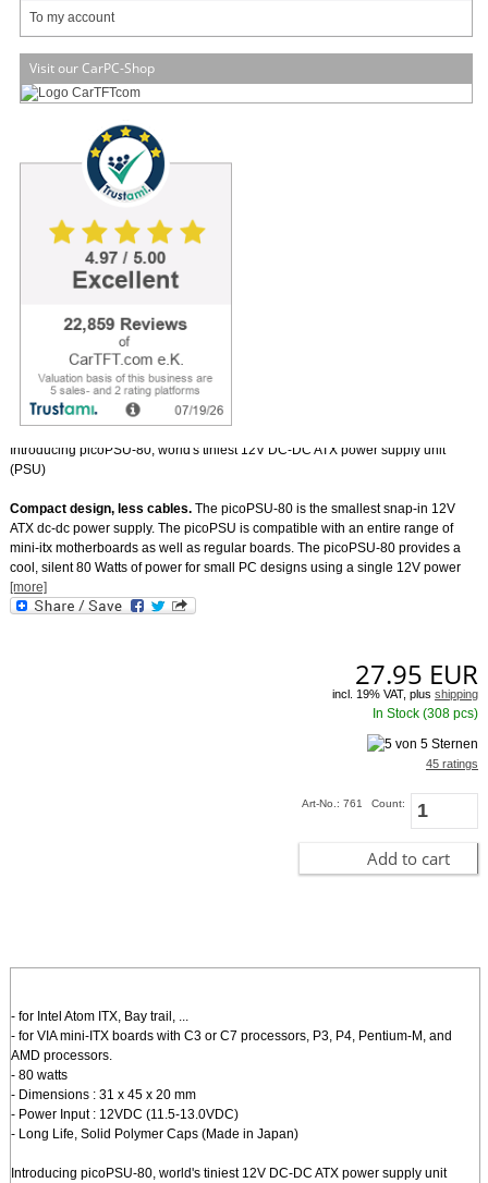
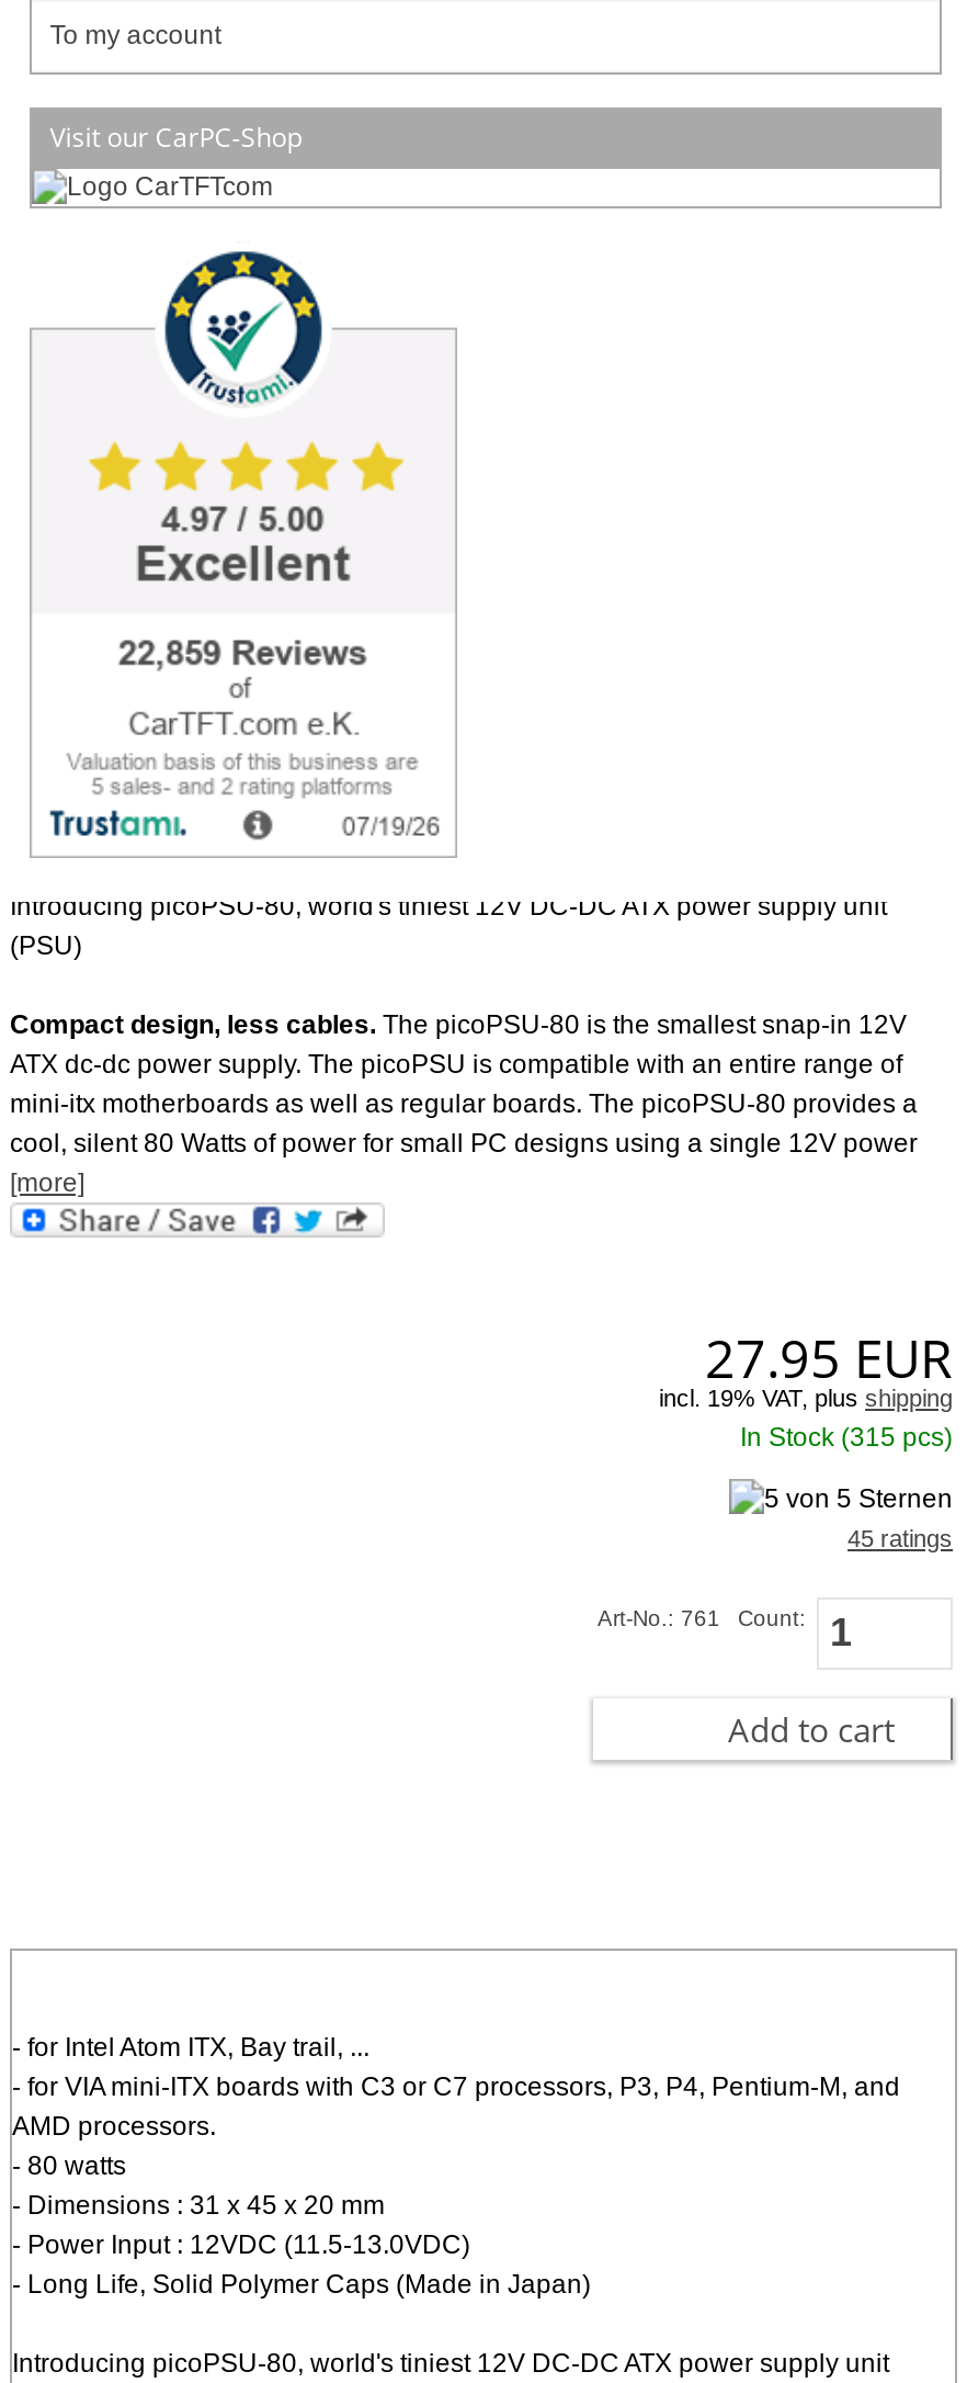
- In Stock (308 pcs)
+ In Stock (315 pcs)
